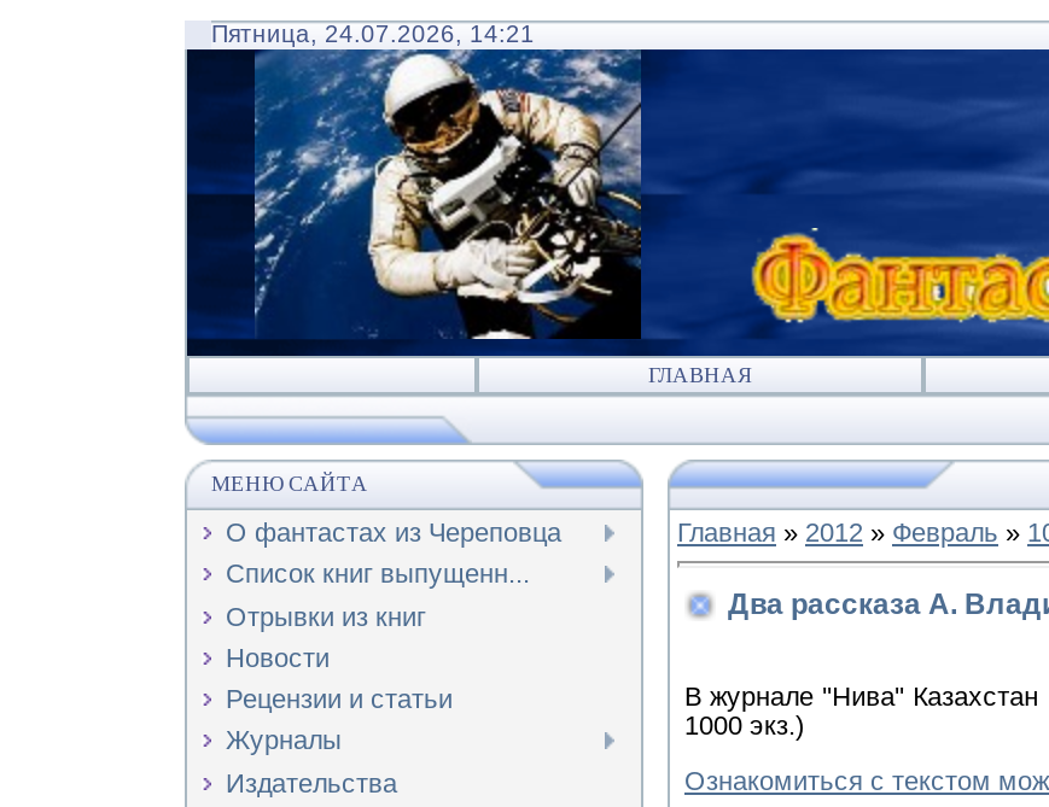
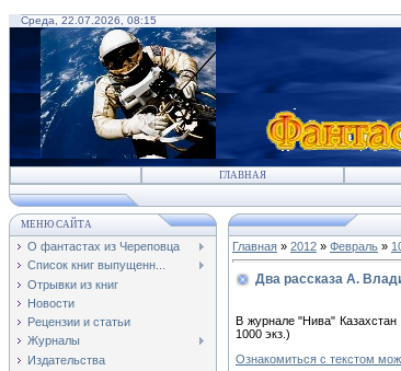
- Пятница, 24.07.2026, 14:21
+ Среда, 22.07.2026, 08:15
